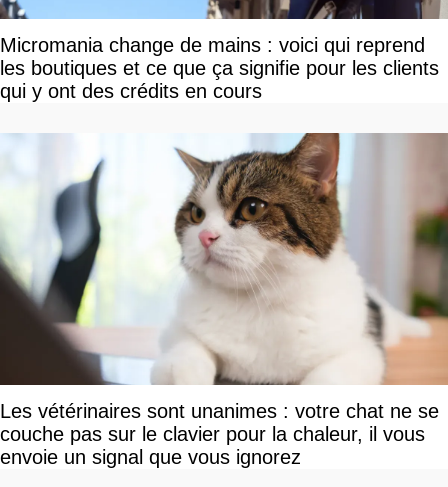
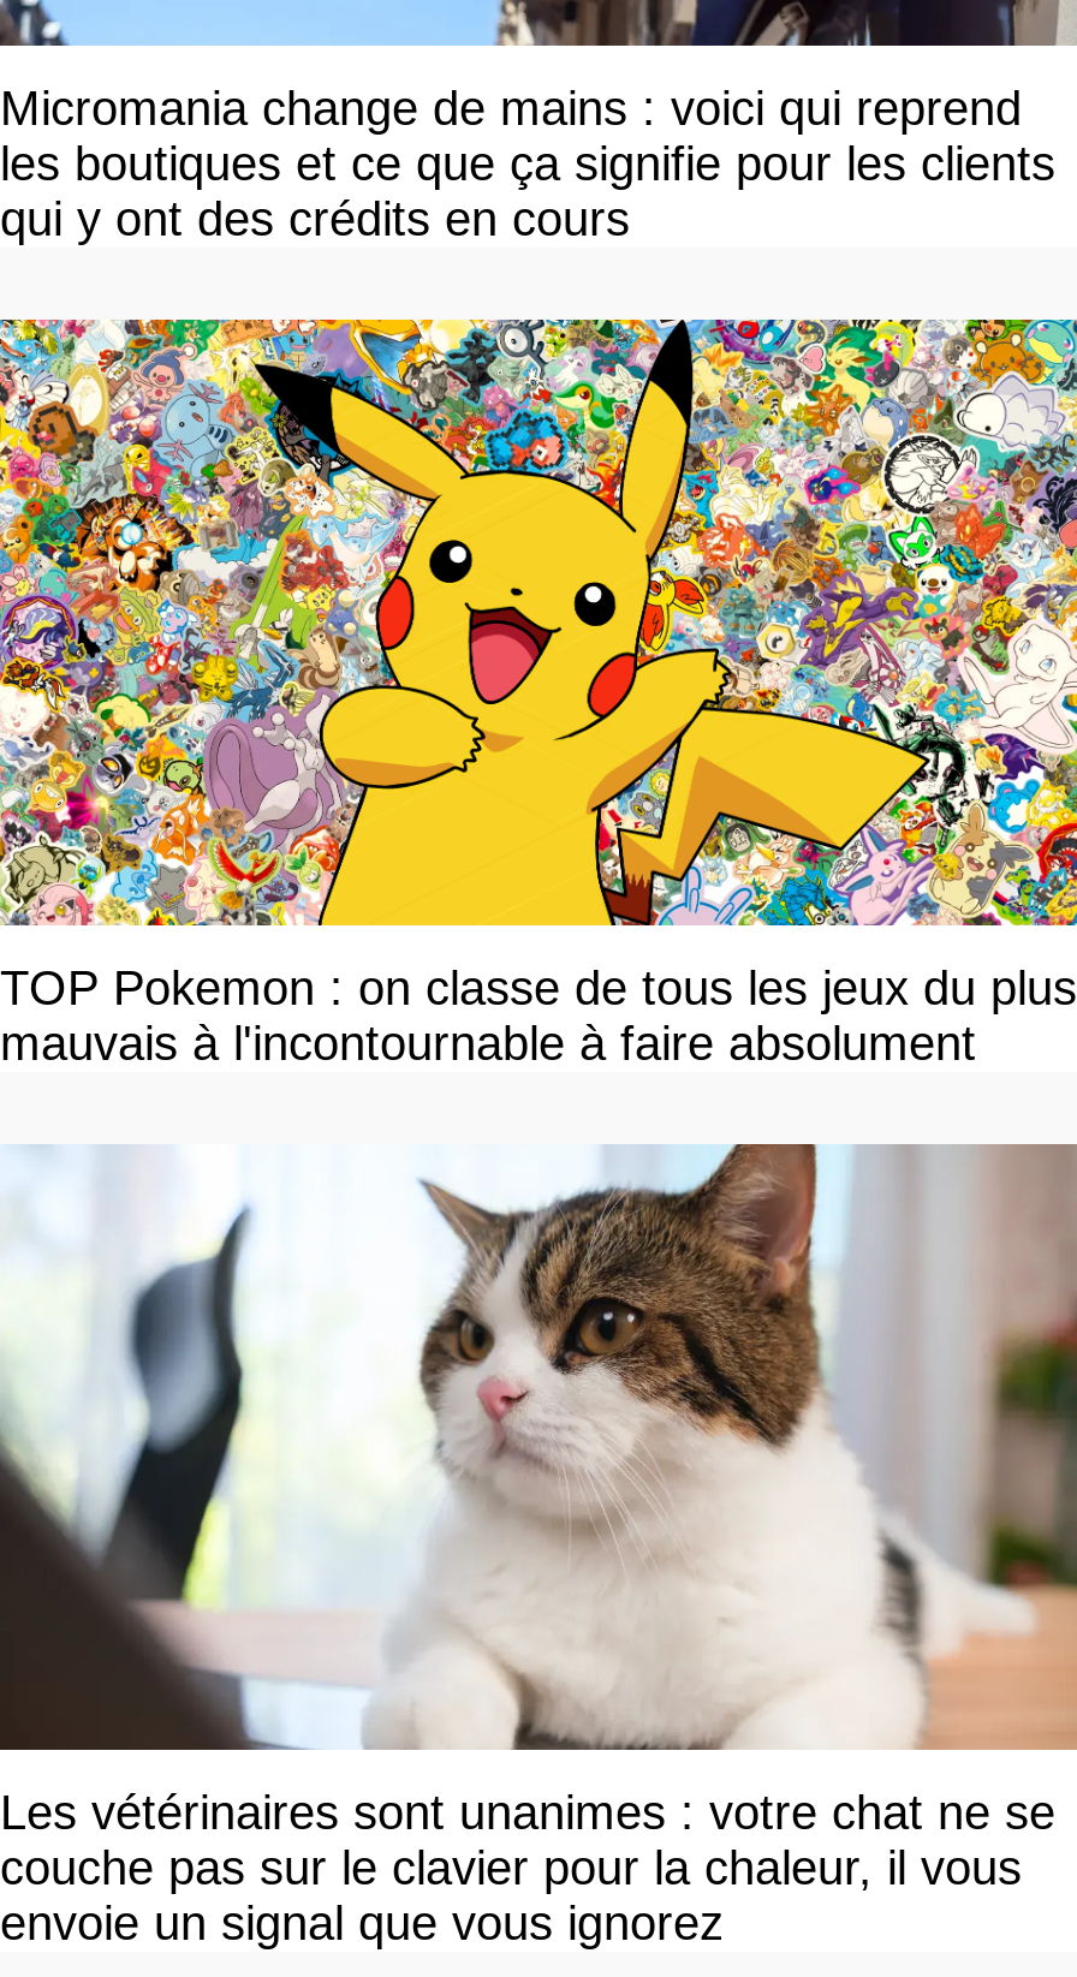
+ [image]
+ TOP Pokemon : on classe de tous les jeux du plus
+ mauvais à l'incontournable à faire absolument
